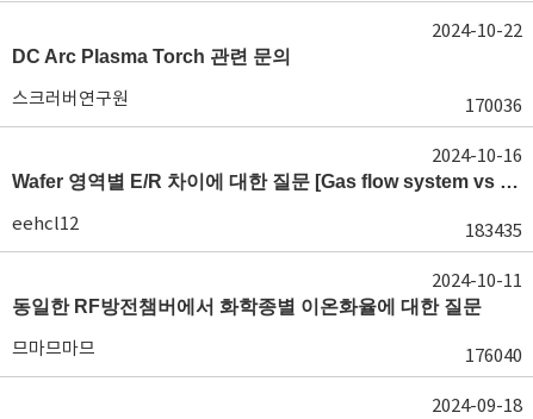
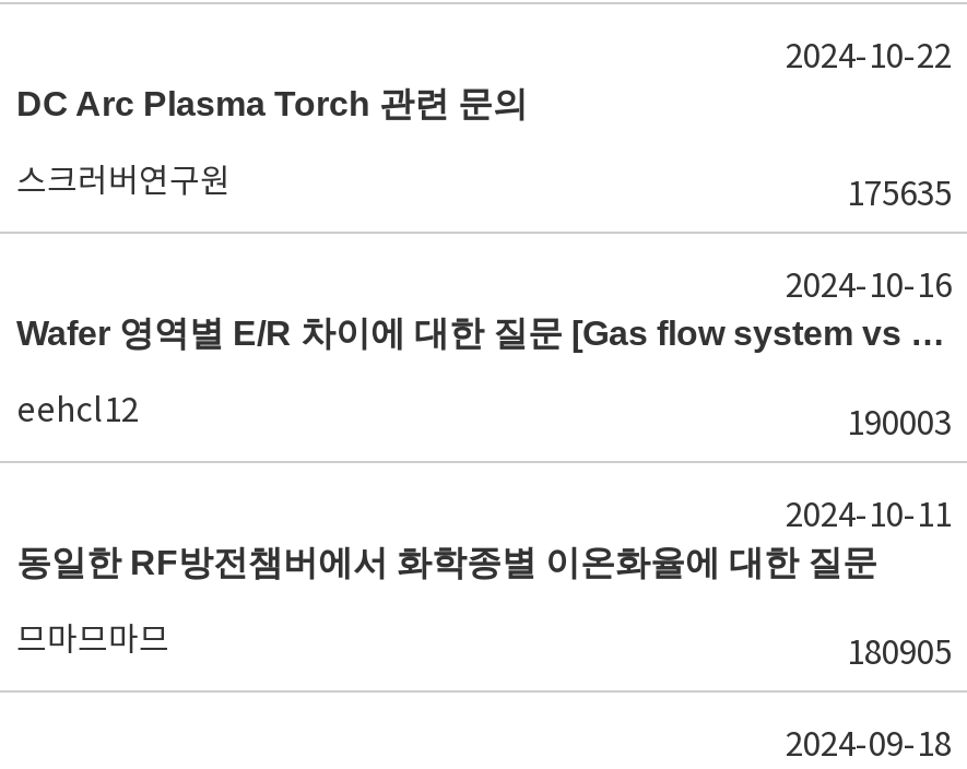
- 170036
+ 175635

- 183435
+ 190003

- 176040
+ 180905
